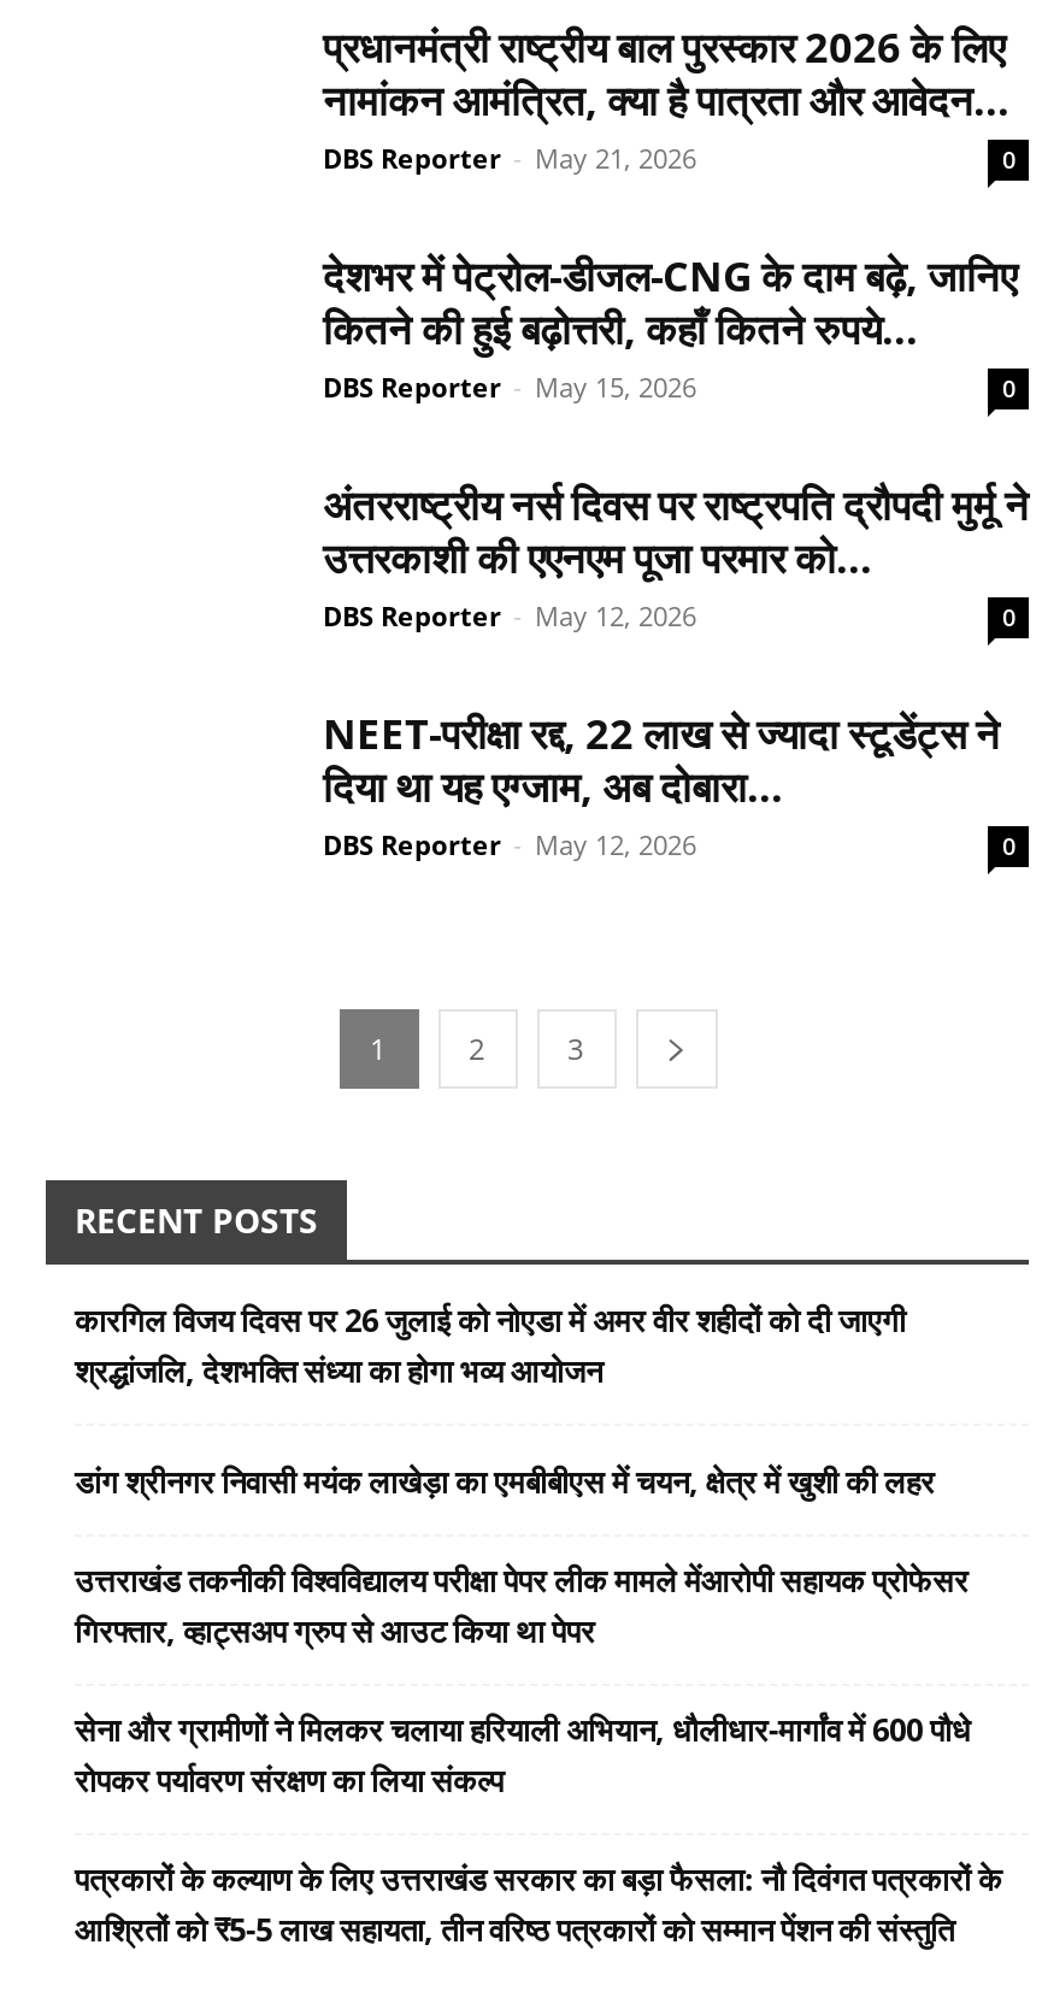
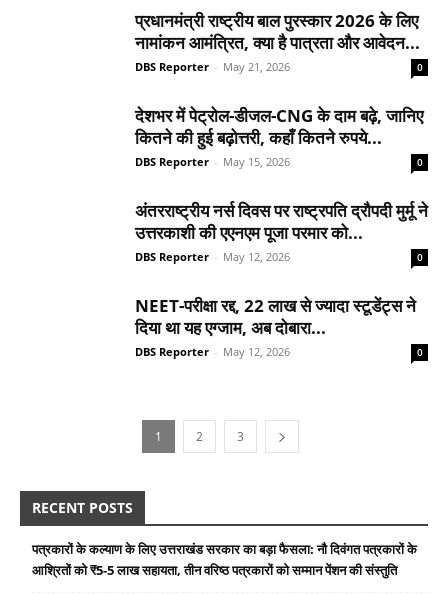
- कारगिल विजय दिवस पर 26 जुलाई को नोएडा में अमर वीर शहीदों को दी जाएगी
- श्रद्धांजलि, देशभक्ति संध्या का होगा भव्य आयोजन
- डांग श्रीनगर निवासी मयंक लाखेड़ा का एमबीबीएस में चयन, क्षेत्र में खुशी की लहर
- उत्तराखंड तकनीकी विश्वविद्यालय परीक्षा पेपर लीक मामले मेंआरोपी सहायक प्रोफेसर
- गिरफ्तार, व्हाट्सअप ग्रुप से आउट किया था पेपर
- सेना और ग्रामीणों ने मिलकर चलाया हरियाली अभियान, धौलीधार-मार्गांव में 600 पौधे
- रोपकर पर्यावरण संरक्षण का लिया संकल्प
